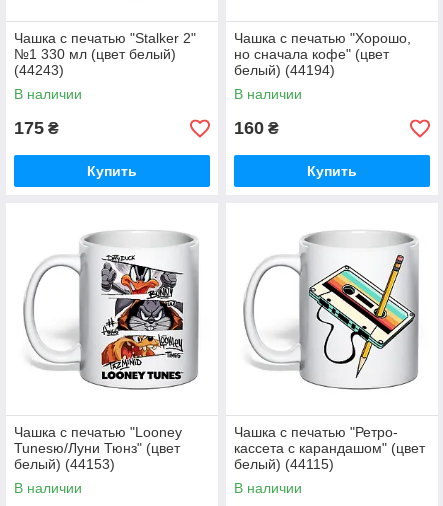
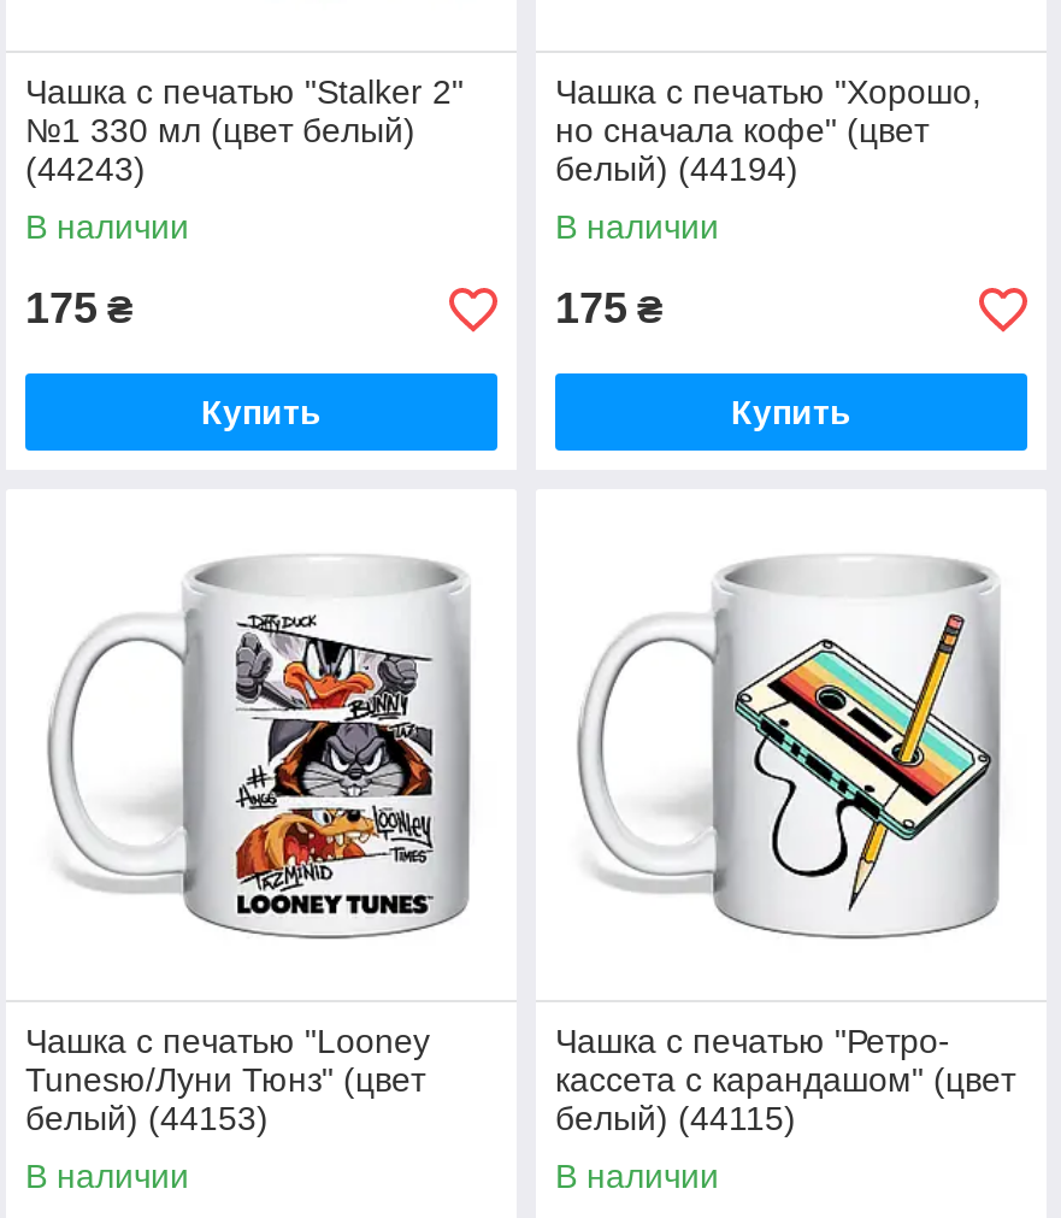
- 160 ₴
+ 175 ₴
